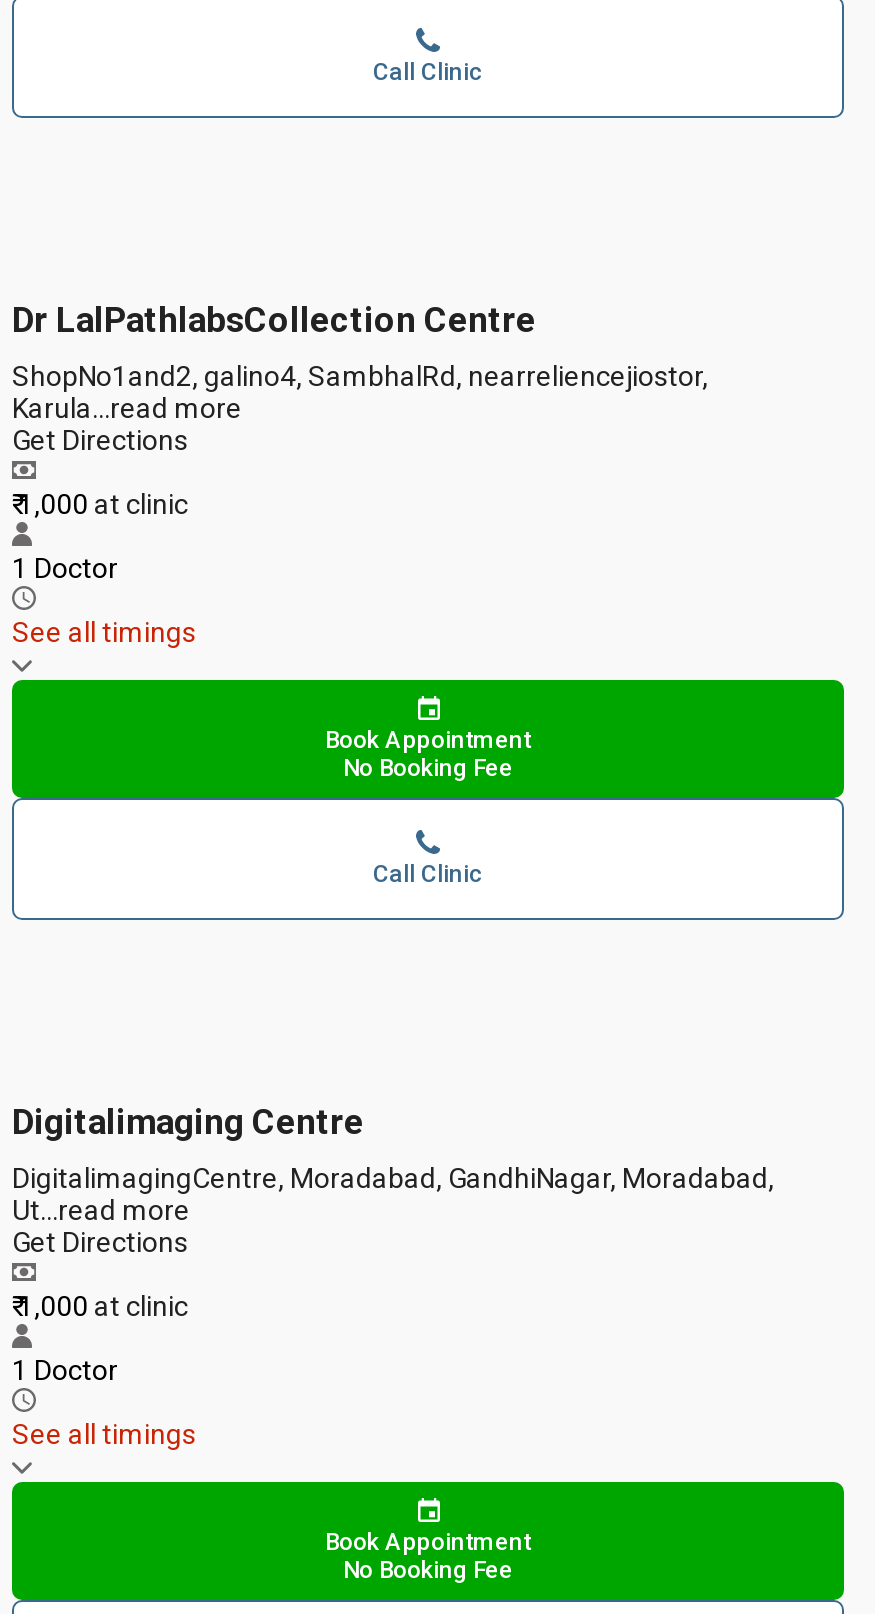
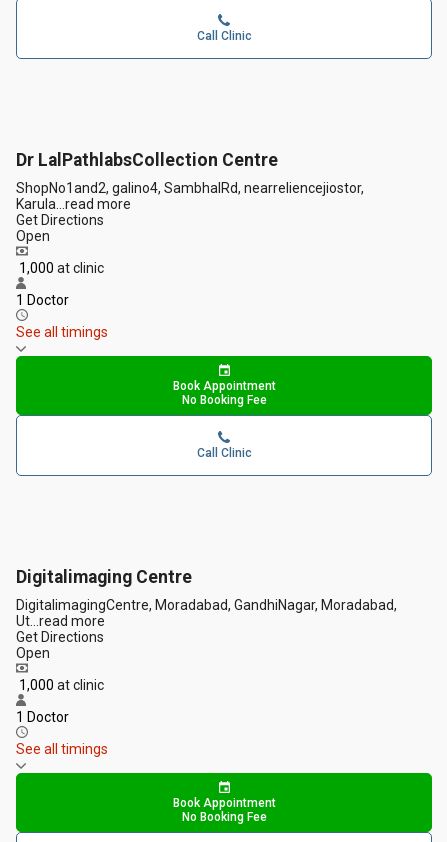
+ Open

+ Open
